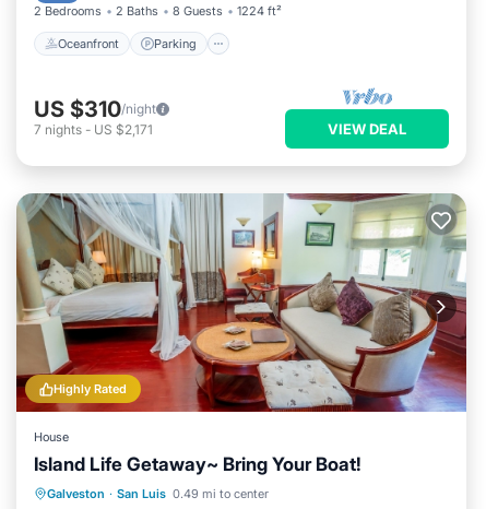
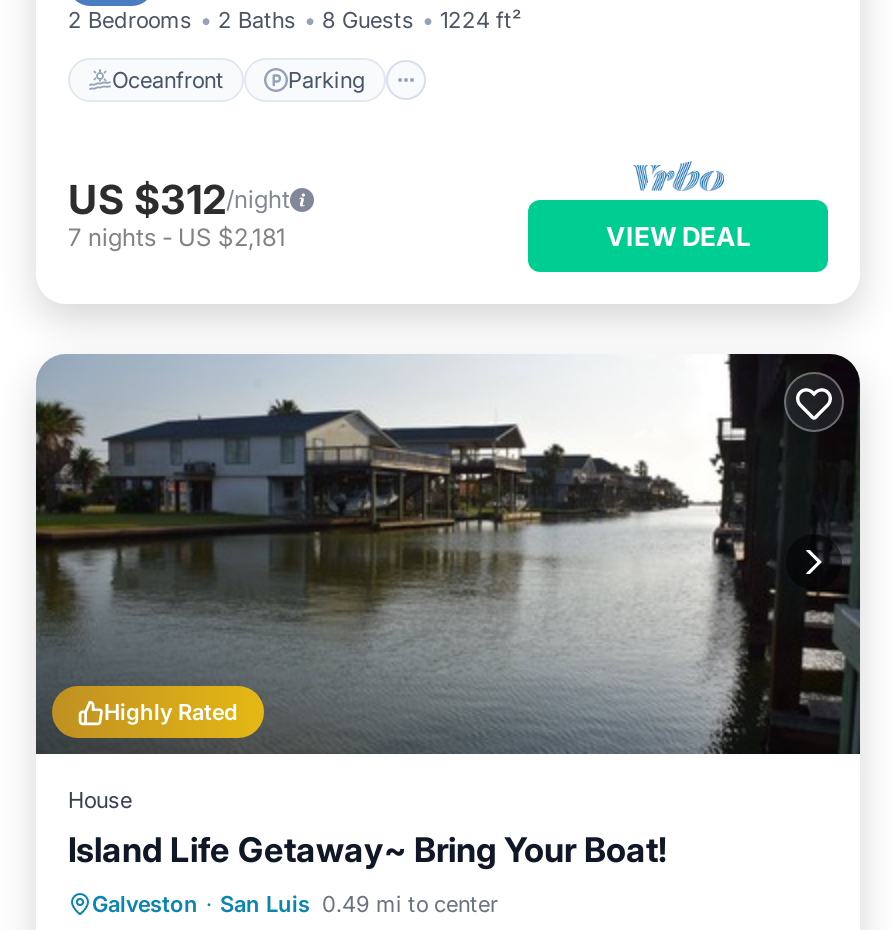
- US $310/night
+ US $312/night

- 7 nights - US $2,171
+ 7 nights - US $2,181

- [image]
+ [image]
